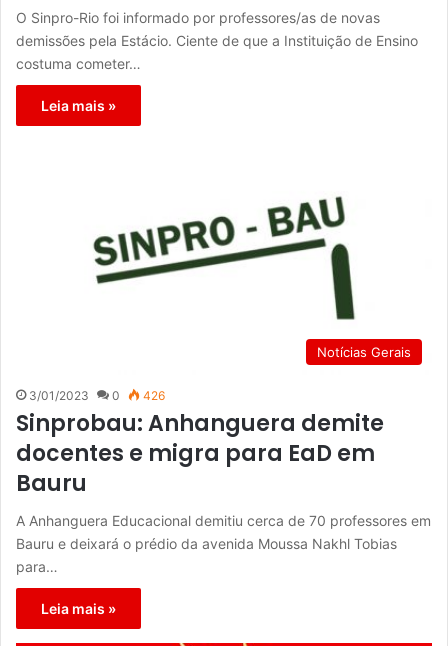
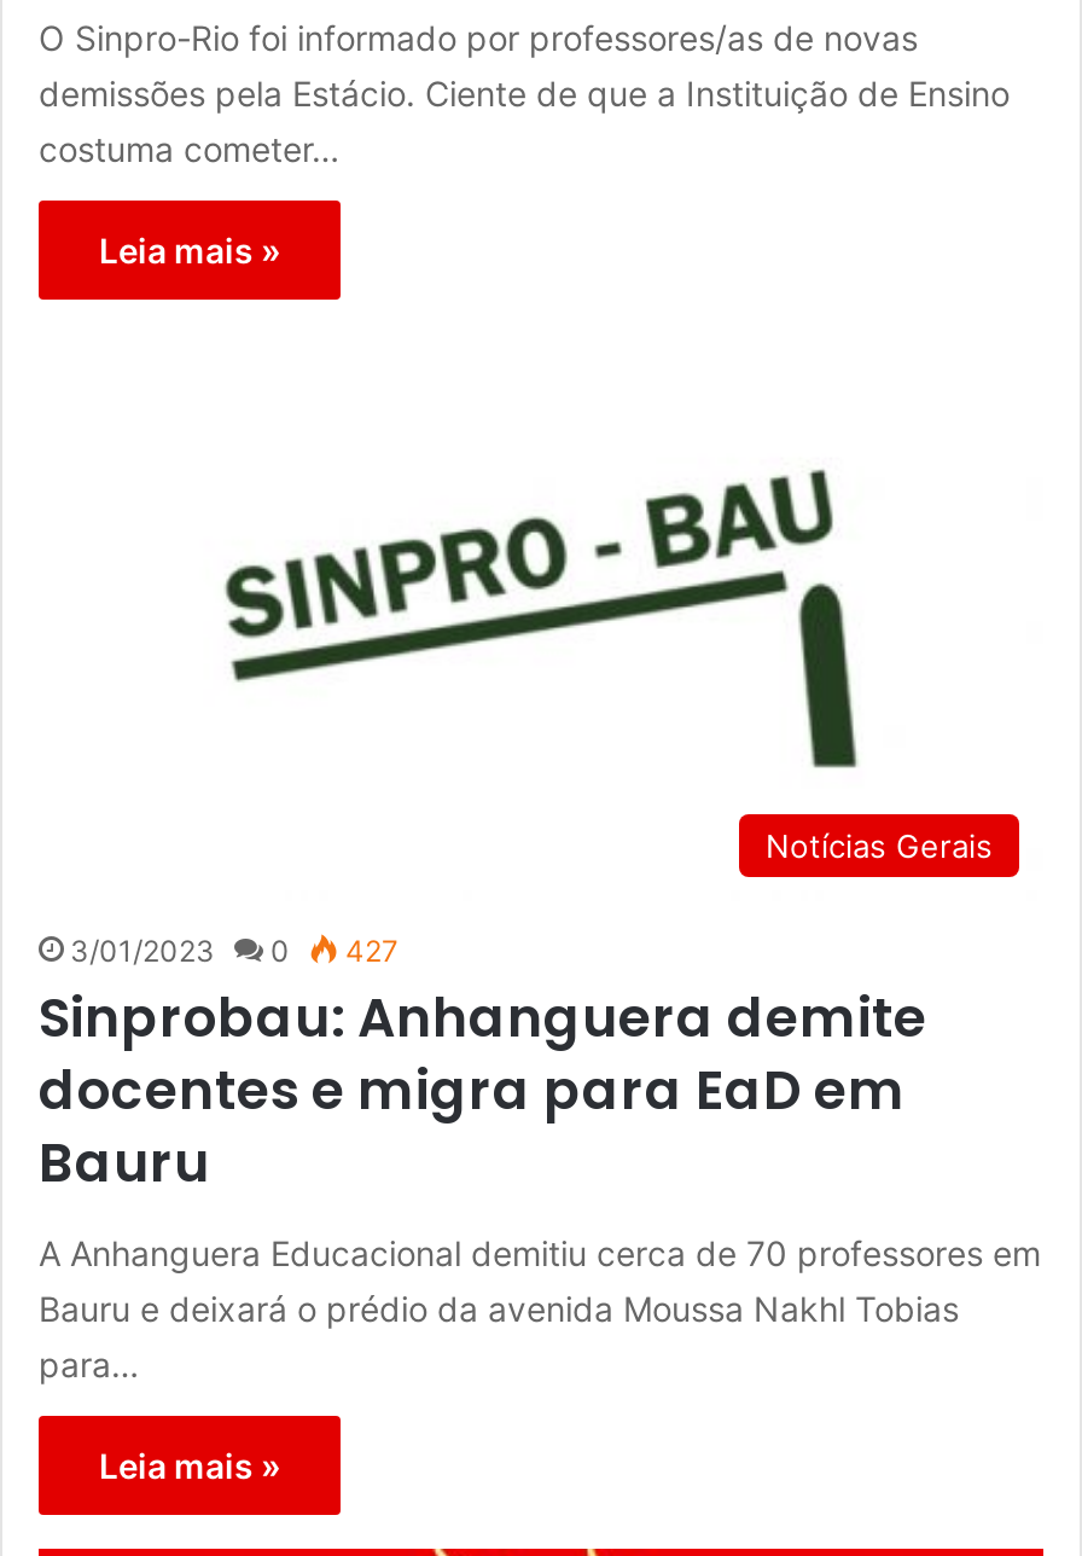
- 3/01/2023 0 426
+ 3/01/2023 0 427
